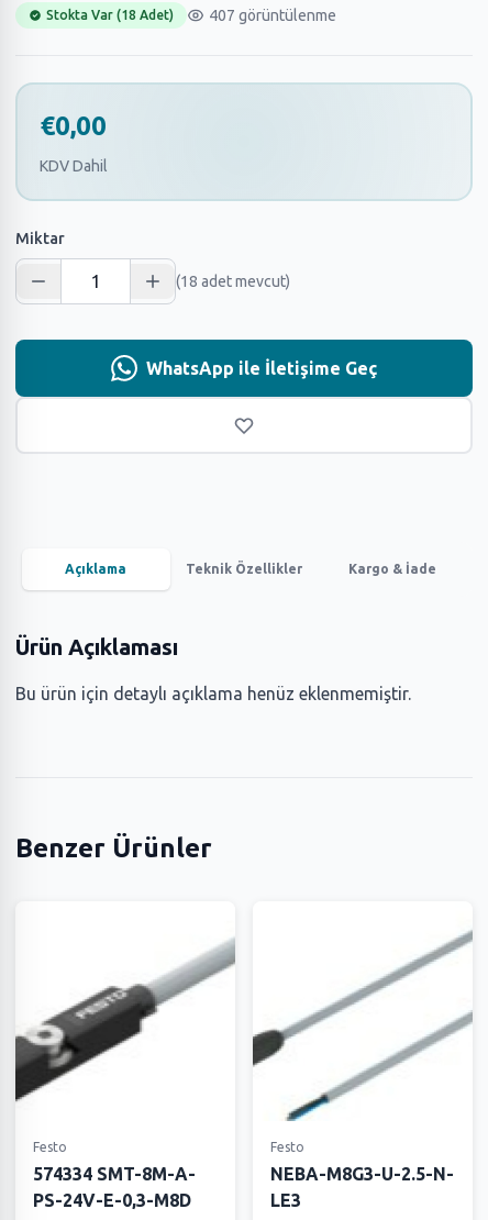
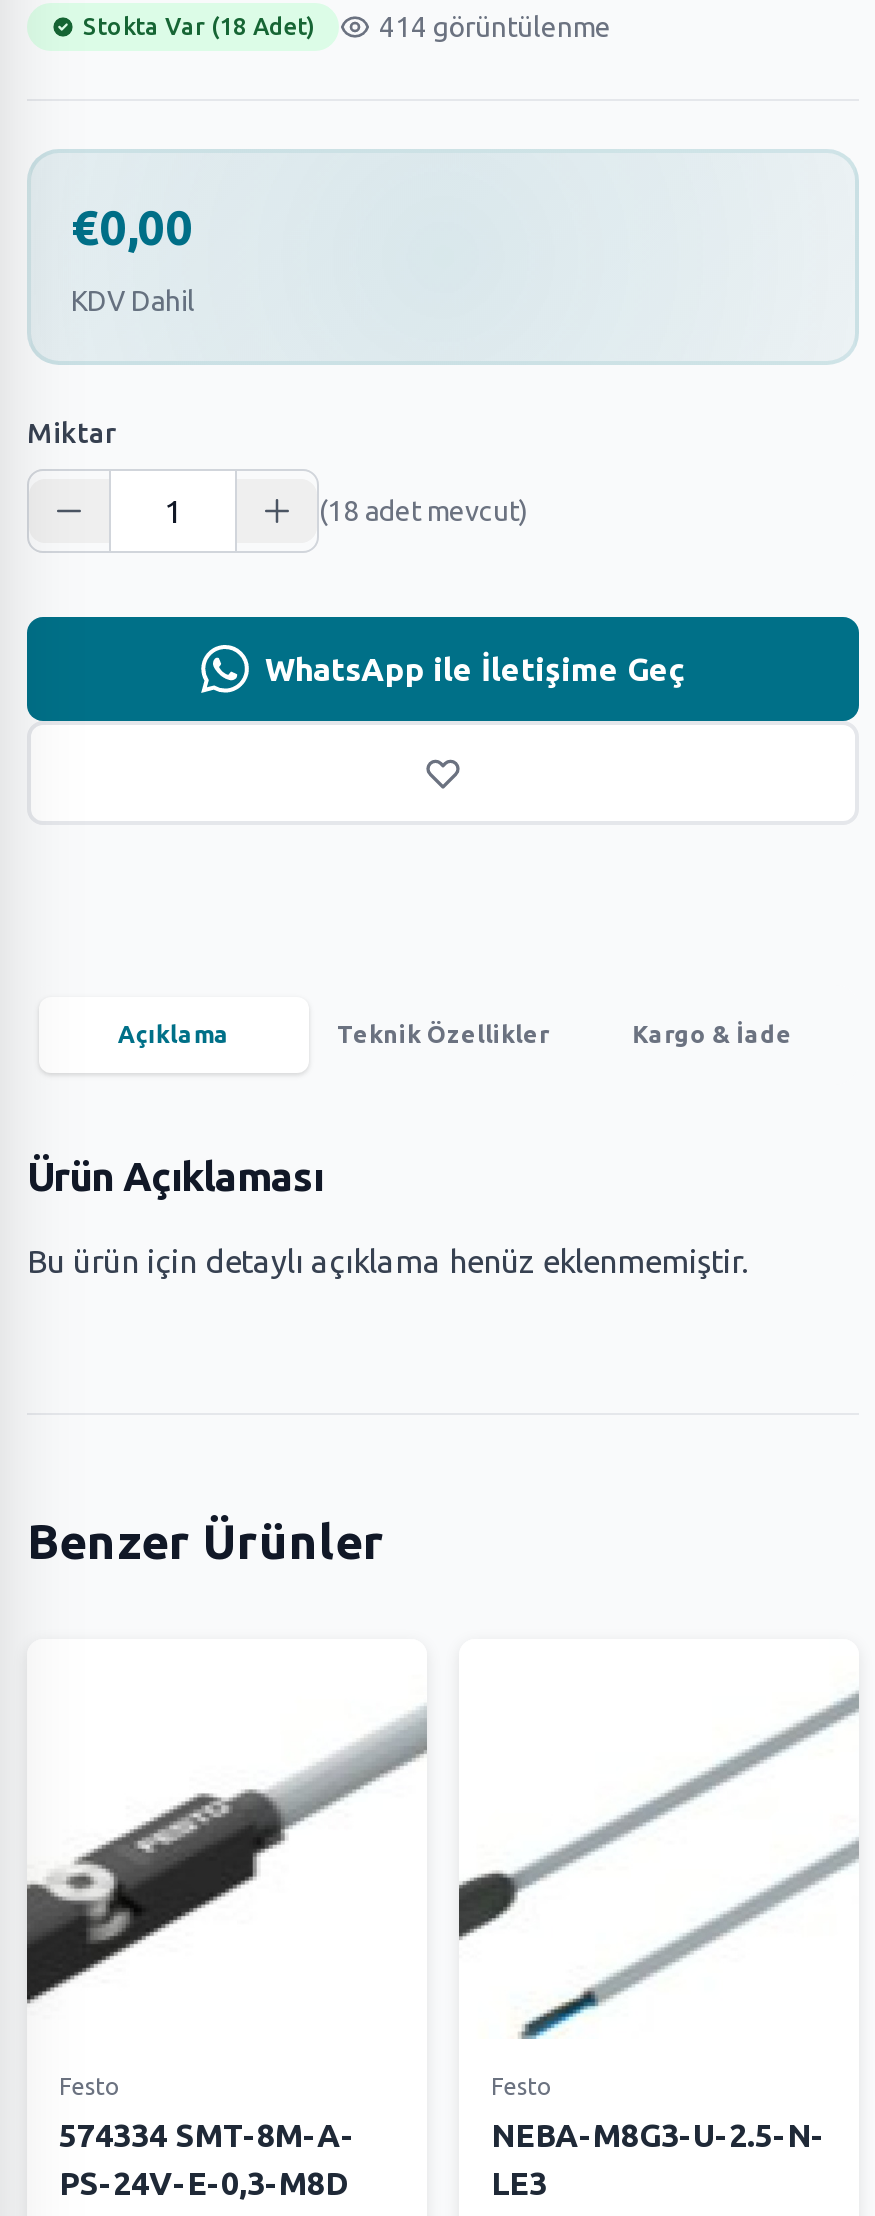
- 407 görüntülenme
+ 414 görüntülenme
